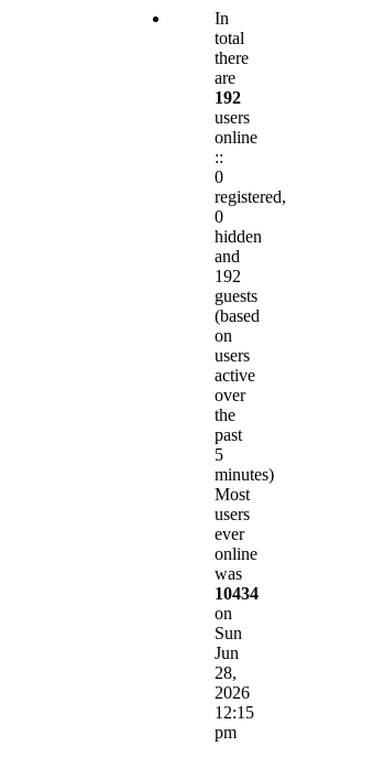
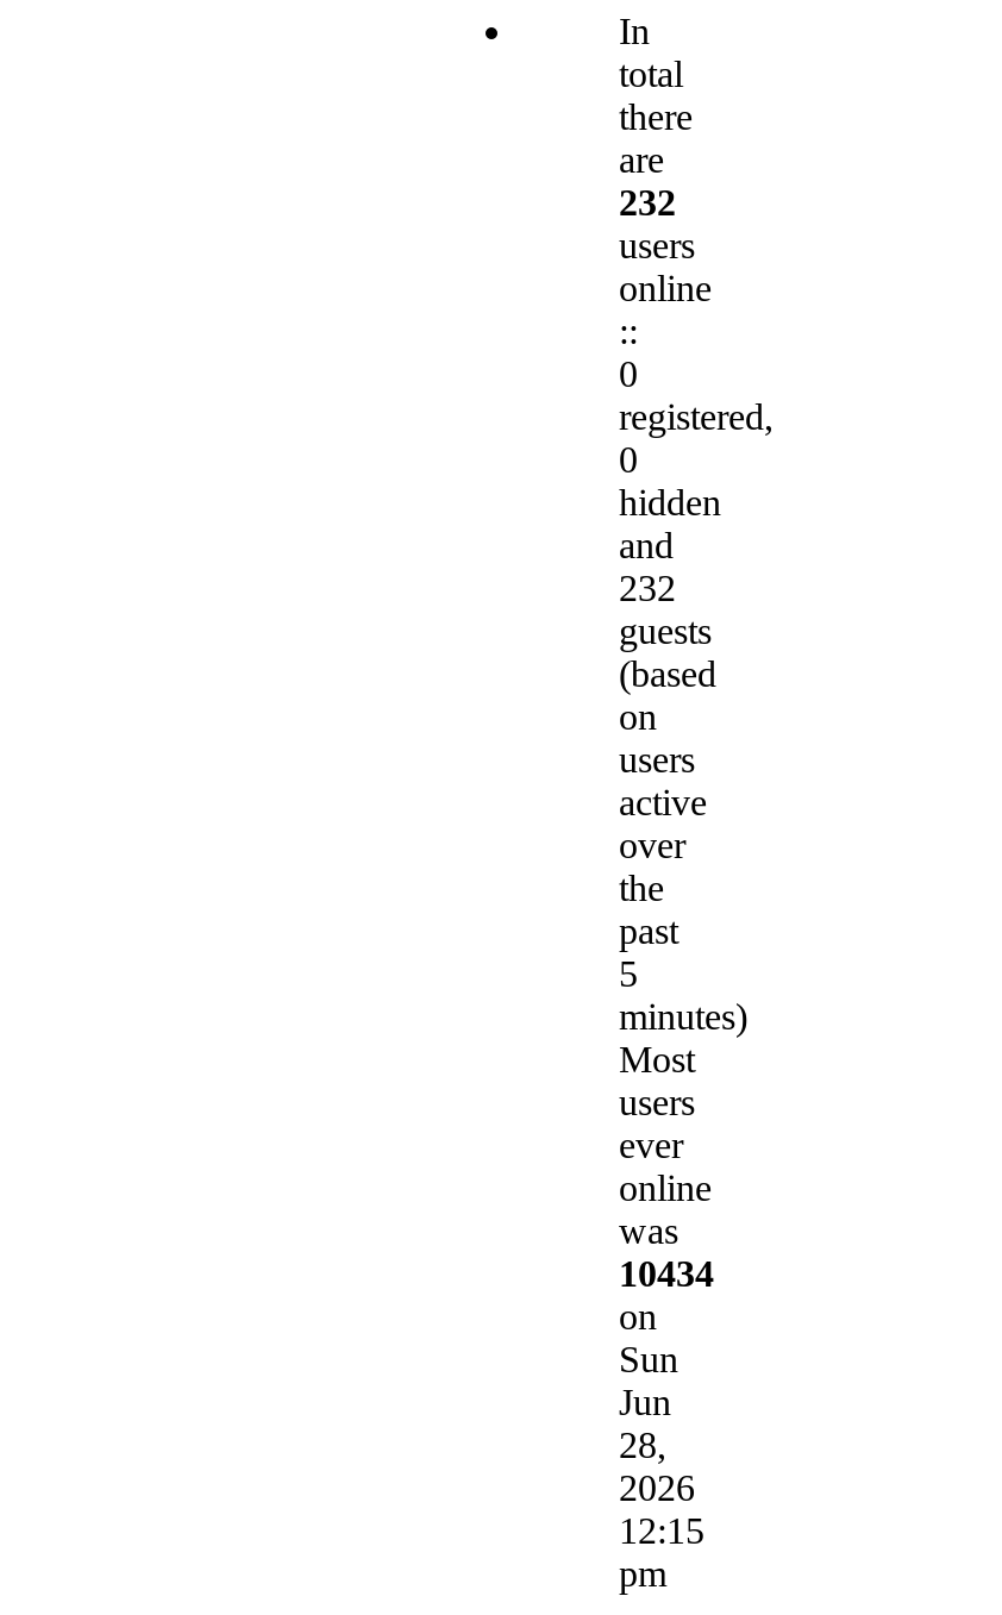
- 192
+ 232

- 192
+ 232
